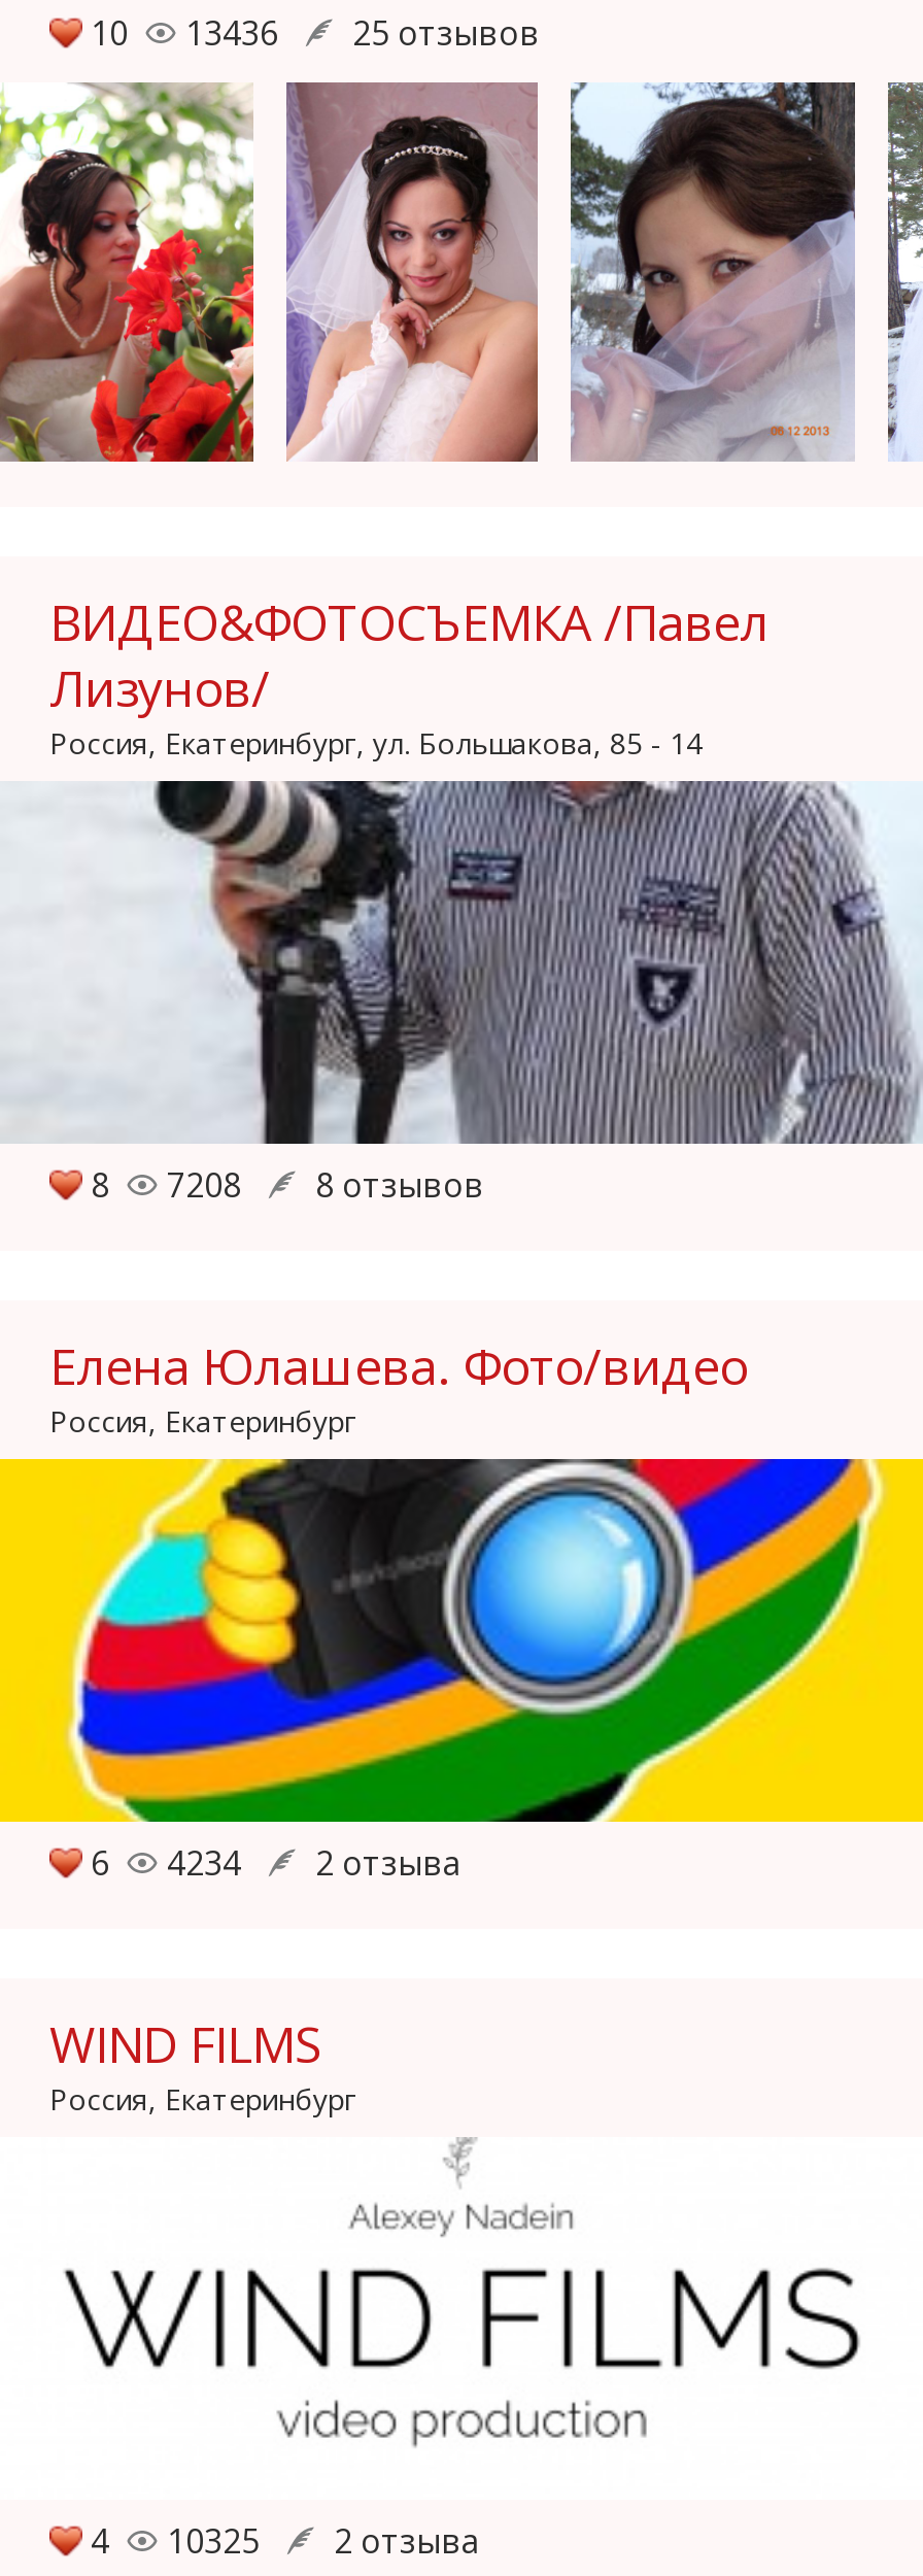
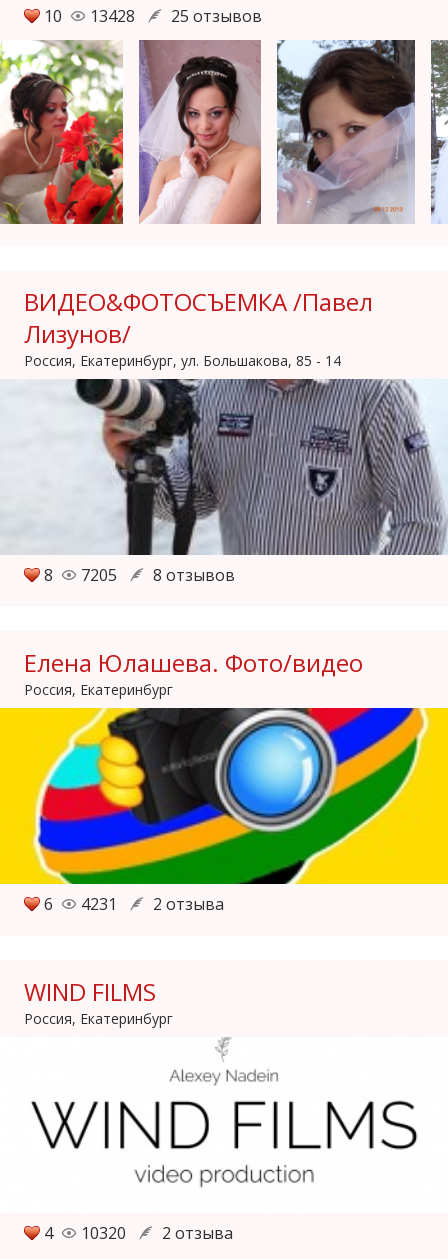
- 10 13436 25 отзывов
+ 10 13428 25 отзывов

- 8 7208 8 отзывов
+ 8 7205 8 отзывов

- 6 4234 2 отзыва
+ 6 4231 2 отзыва

- 4 10325 2 отзыва
+ 4 10320 2 отзыва
